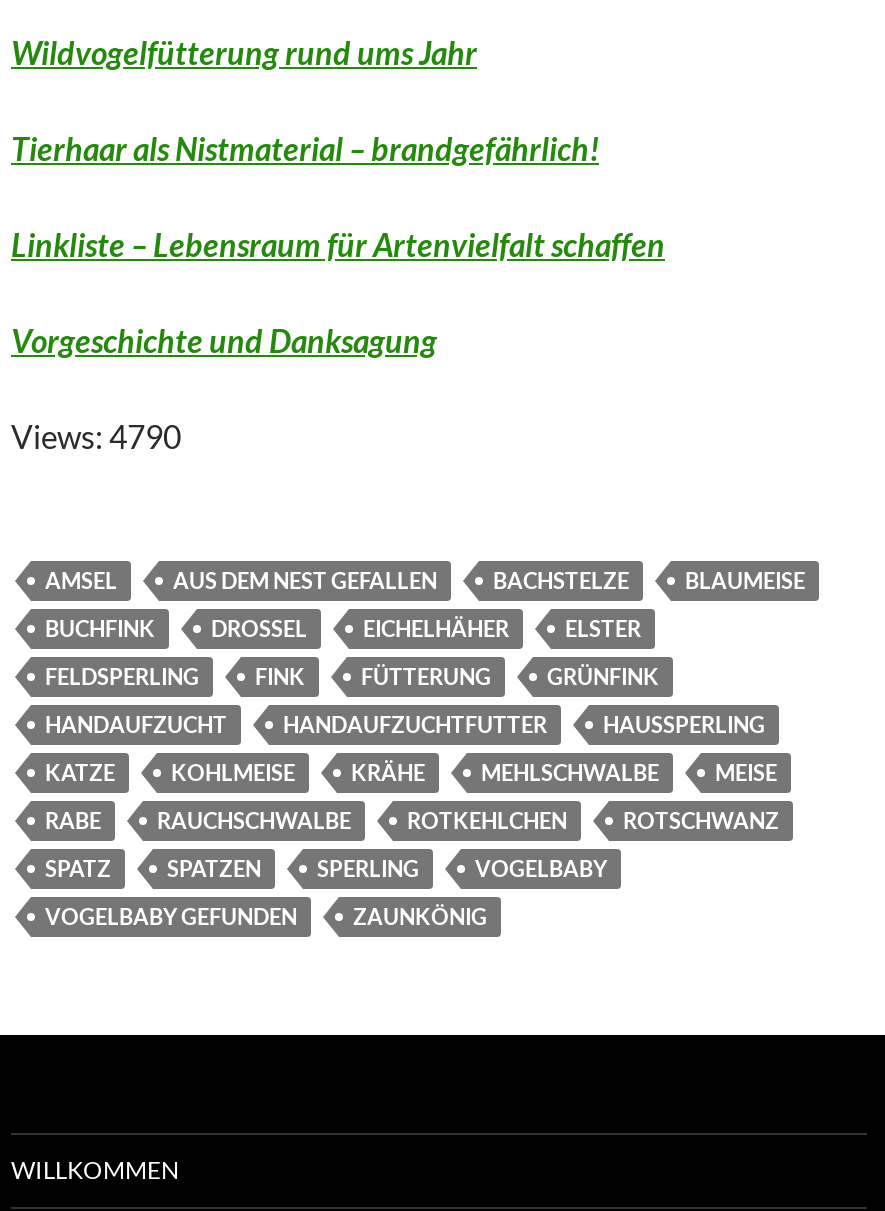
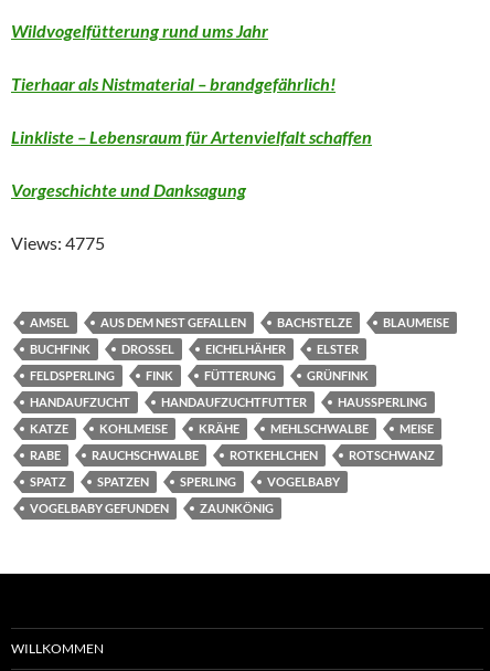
- Views: 4790
+ Views: 4775
